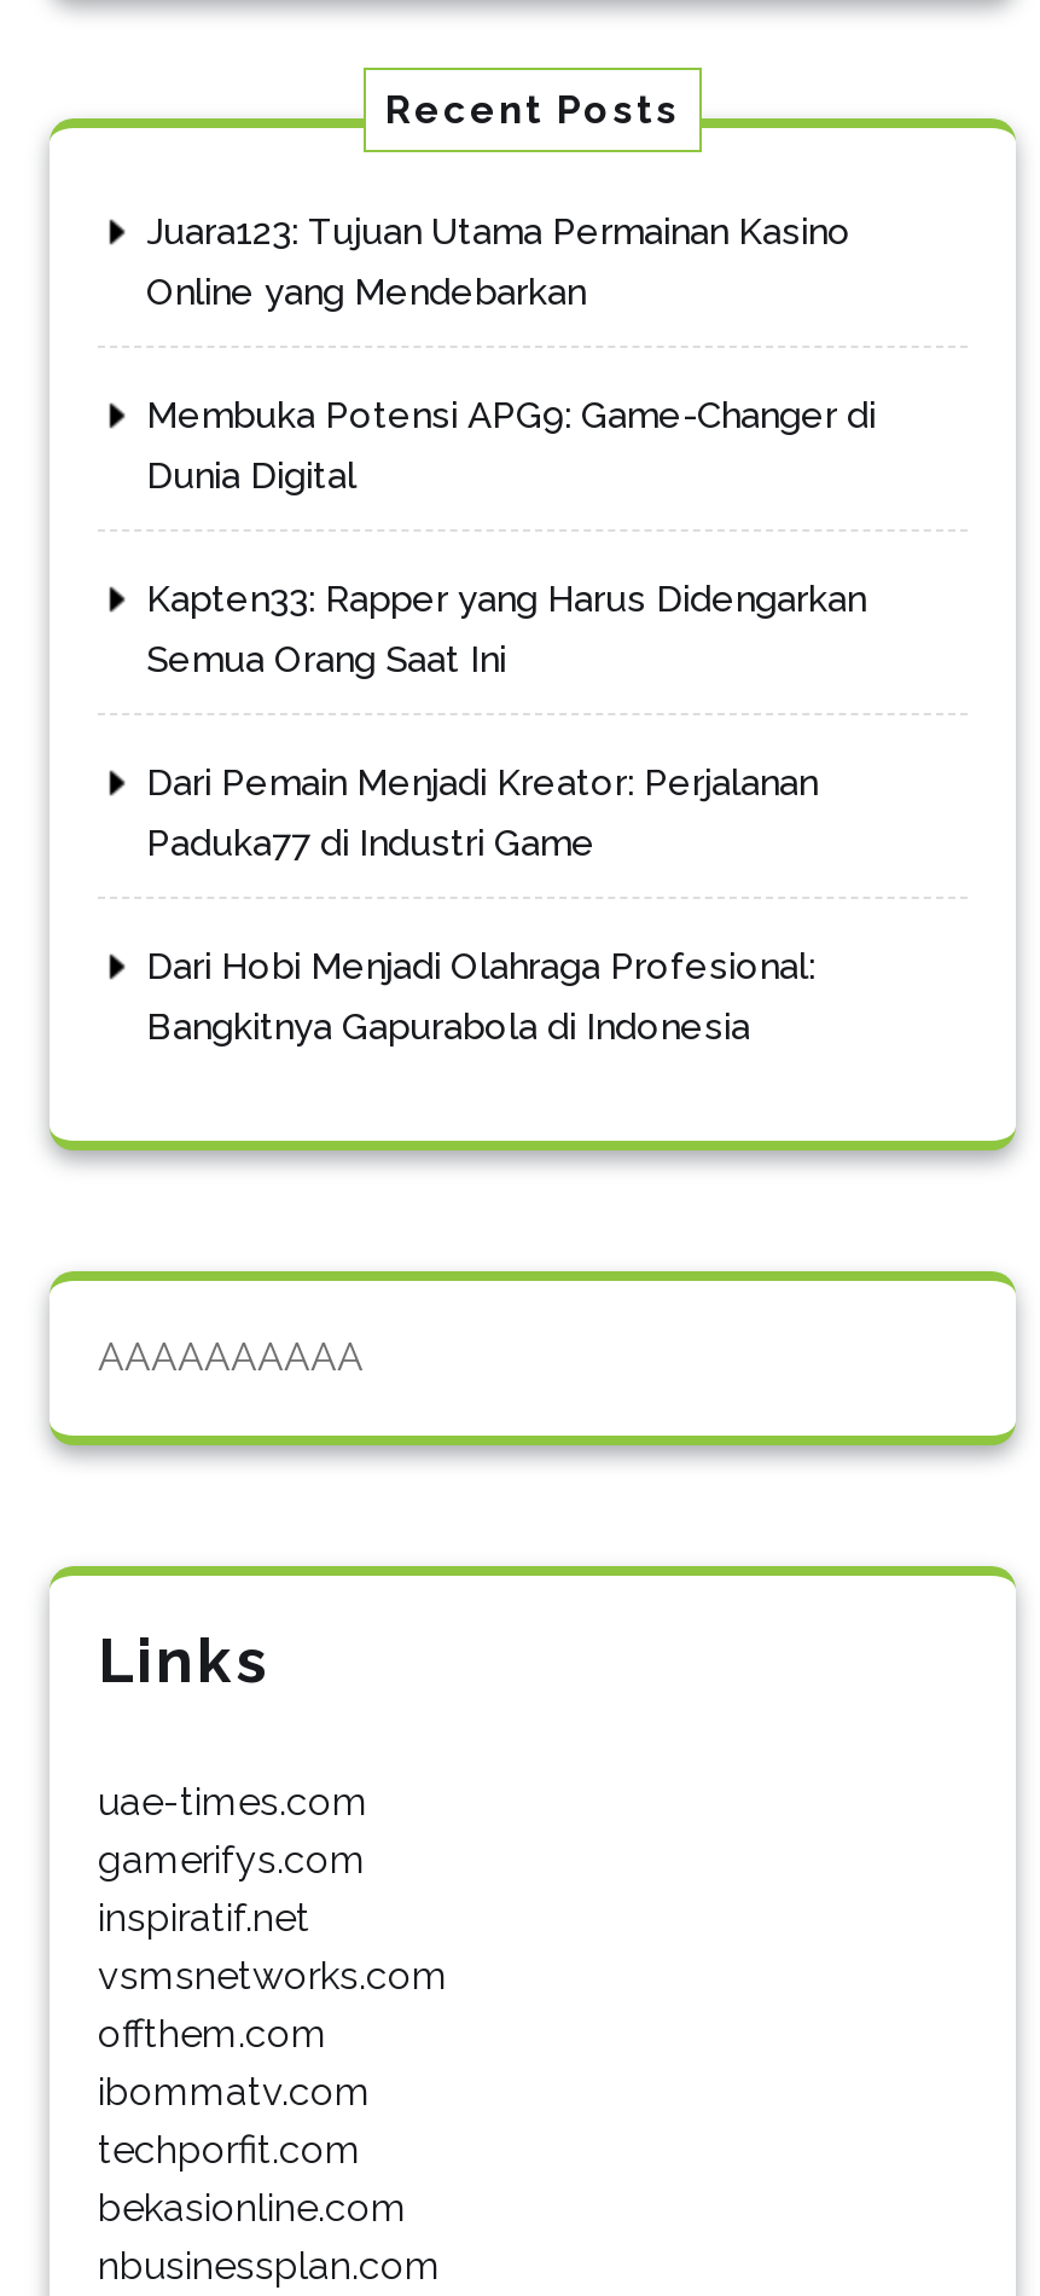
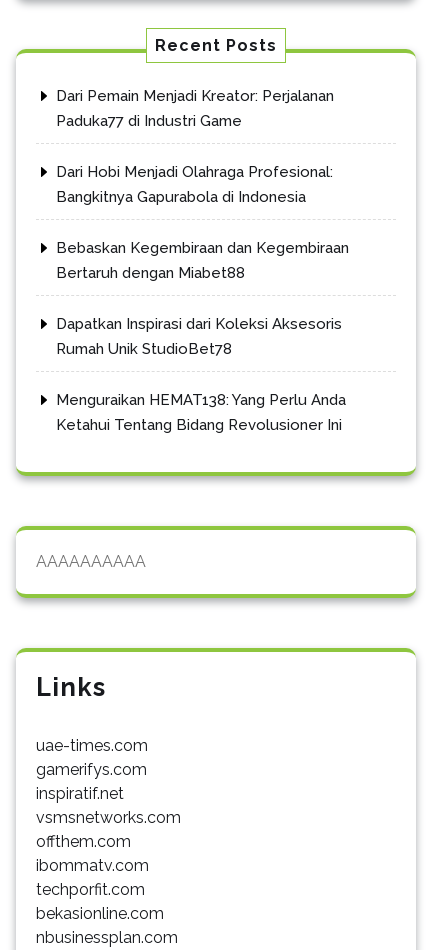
- Juara123: Tujuan Utama Permainan Kasino
- Online yang Mendebarkan
- Membuka Potensi APG9: Game-Changer di
- Dunia Digital
- Kapten33: Rapper yang Harus Didengarkan
- Semua Orang Saat Ini

moved up: Dari Pemain Menjadi Kreator: Perjalanan | Paduka77 di Industri Game | Dari Hobi Menjadi Olahraga Profesional: | Bangkitnya Gapurabola di Indonesia

+ Bebaskan Kegembiraan dan Kegembiraan
+ Bertaruh dengan Miabet88
+ Dapatkan Inspirasi dari Koleksi Aksesoris
+ Rumah Unik StudioBet78
+ Menguraikan HEMAT138: Yang Perlu Anda
+ Ketahui Tentang Bidang Revolusioner Ini
